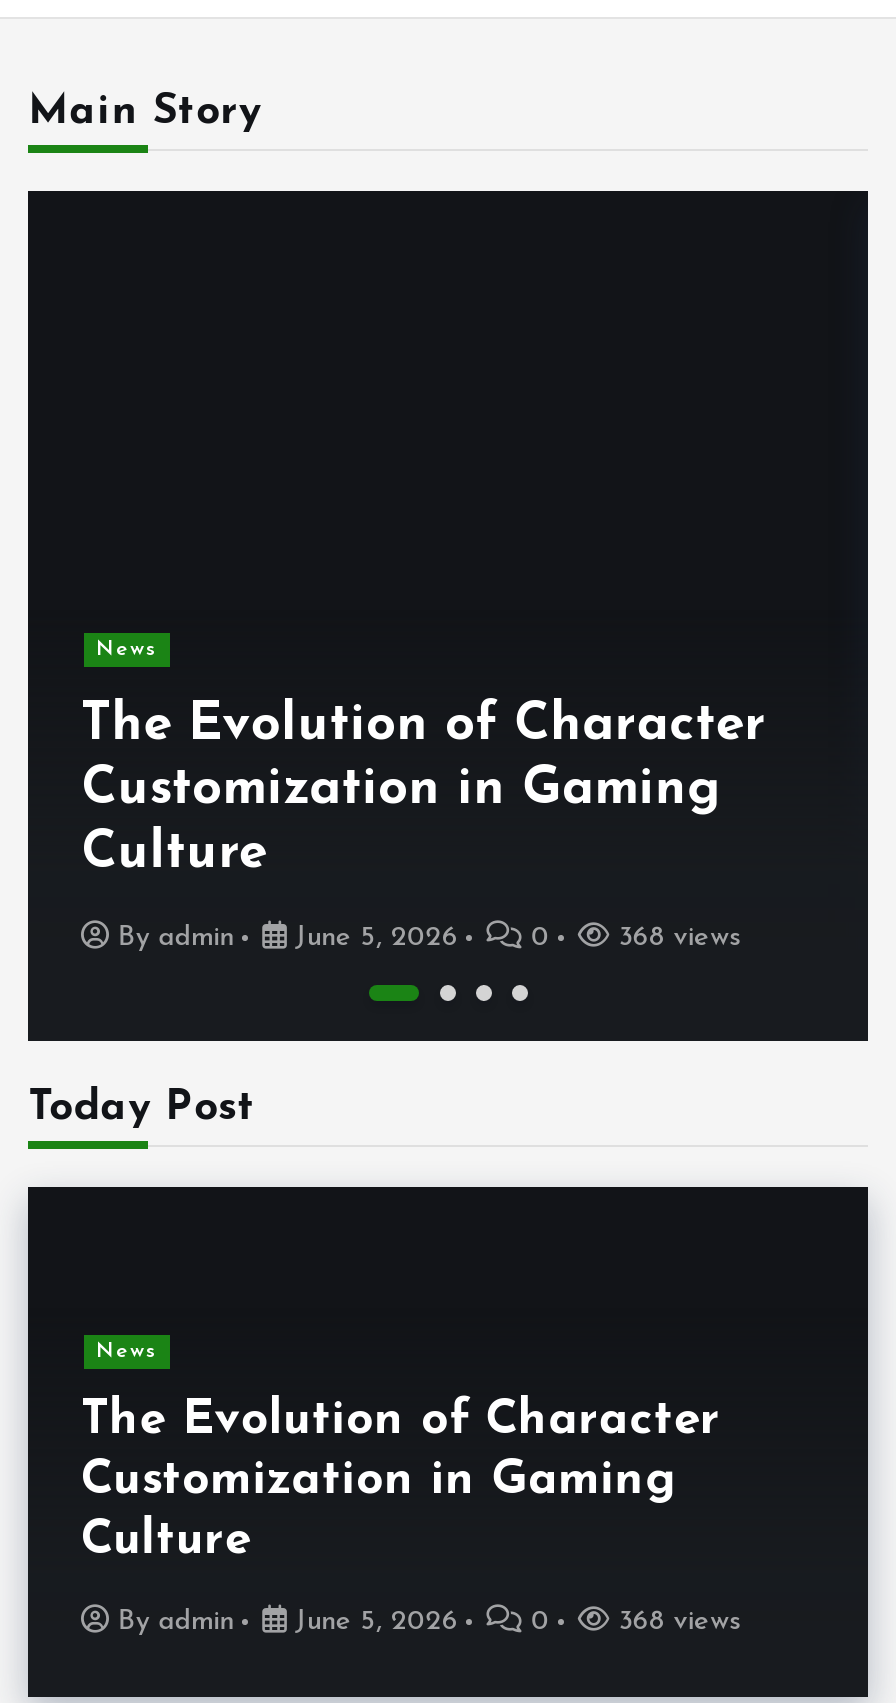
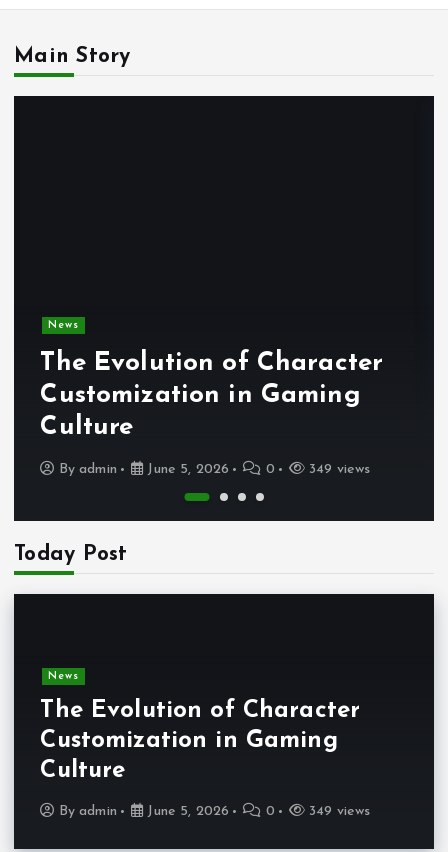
- 368 views
+ 349 views

- 368 views
+ 349 views
